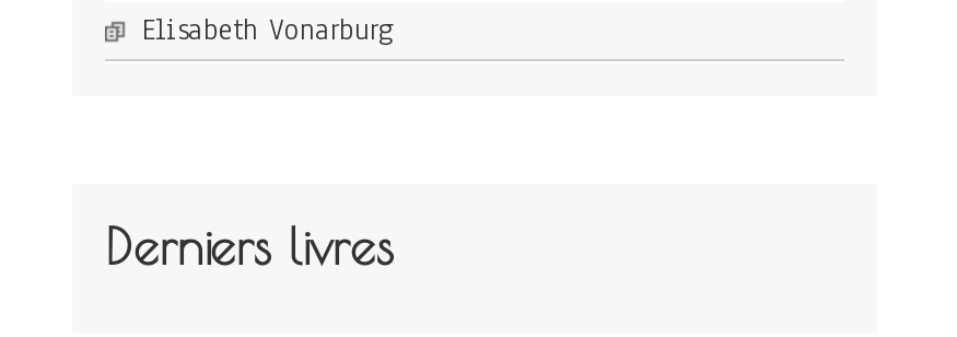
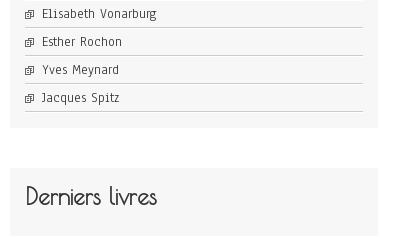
+ Esther Rochon
+ Yves Meynard
+ Jacques Spitz
